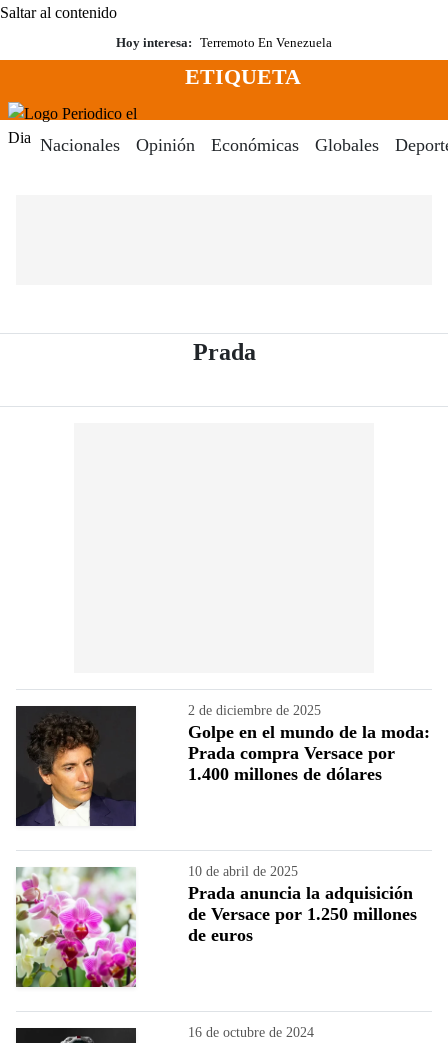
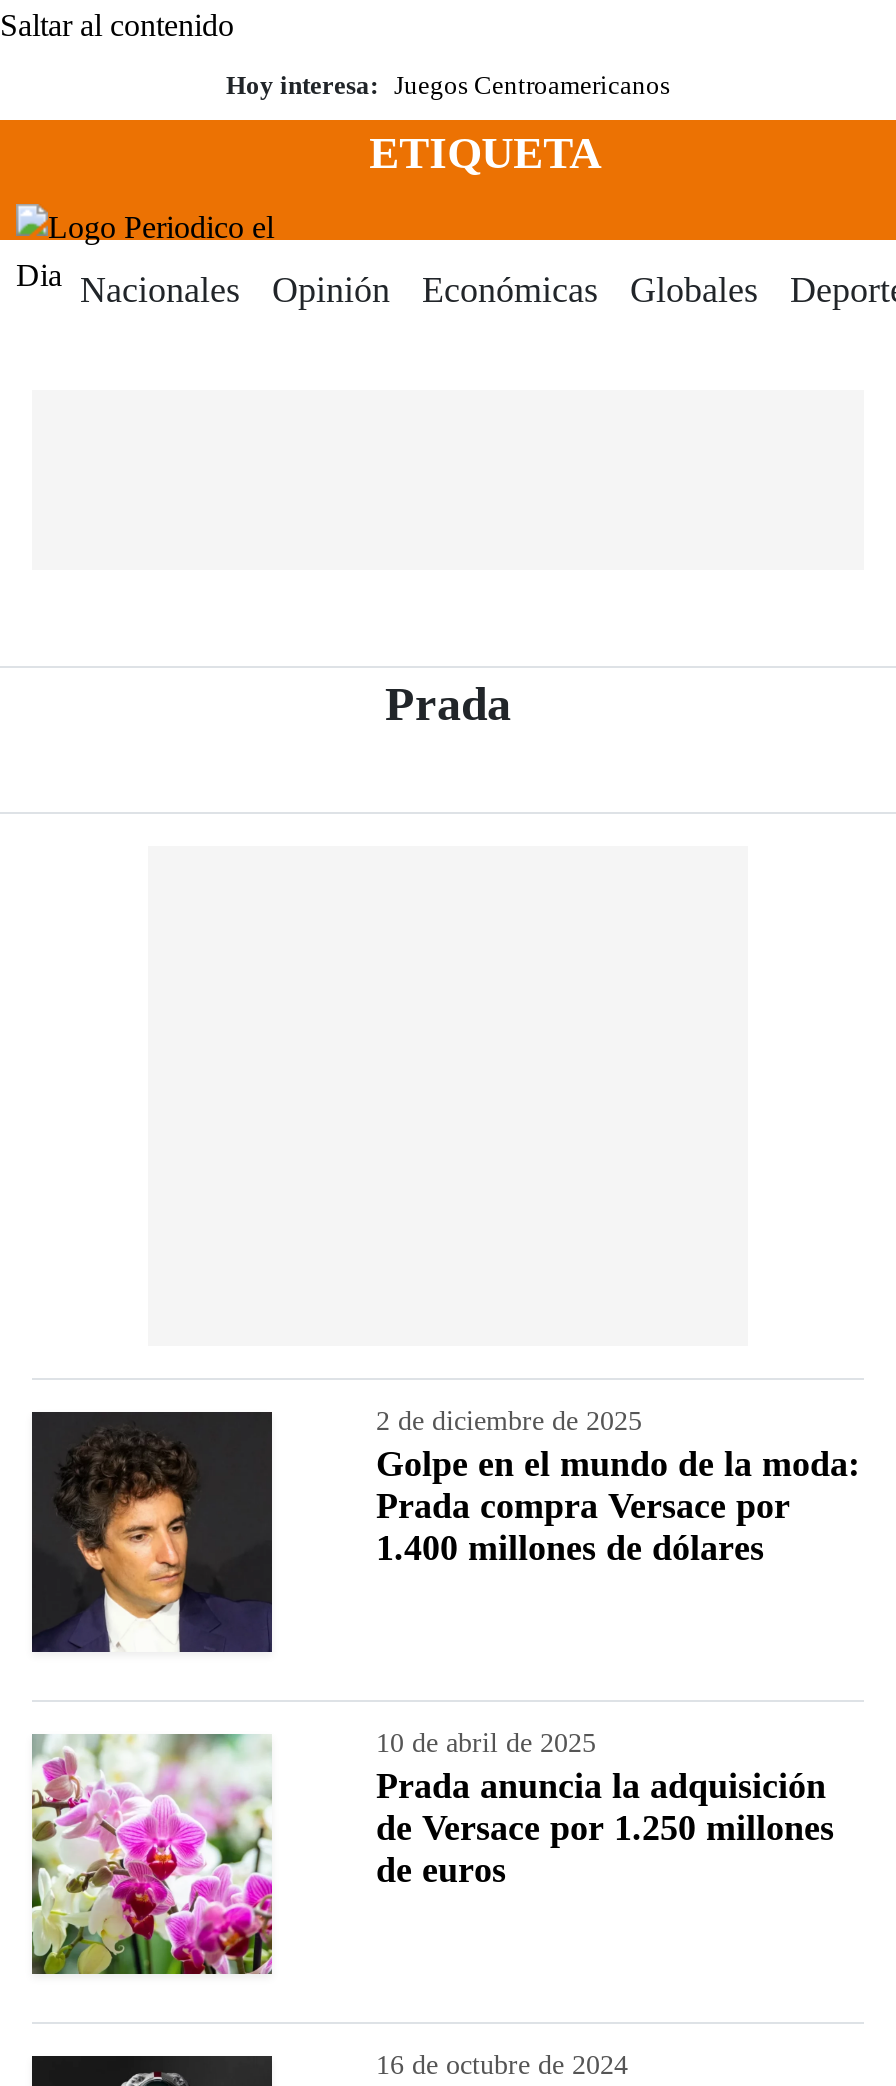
- Hoy interesa: Terremoto En Venezuela
+ Hoy interesa: Juegos Centroamericanos
